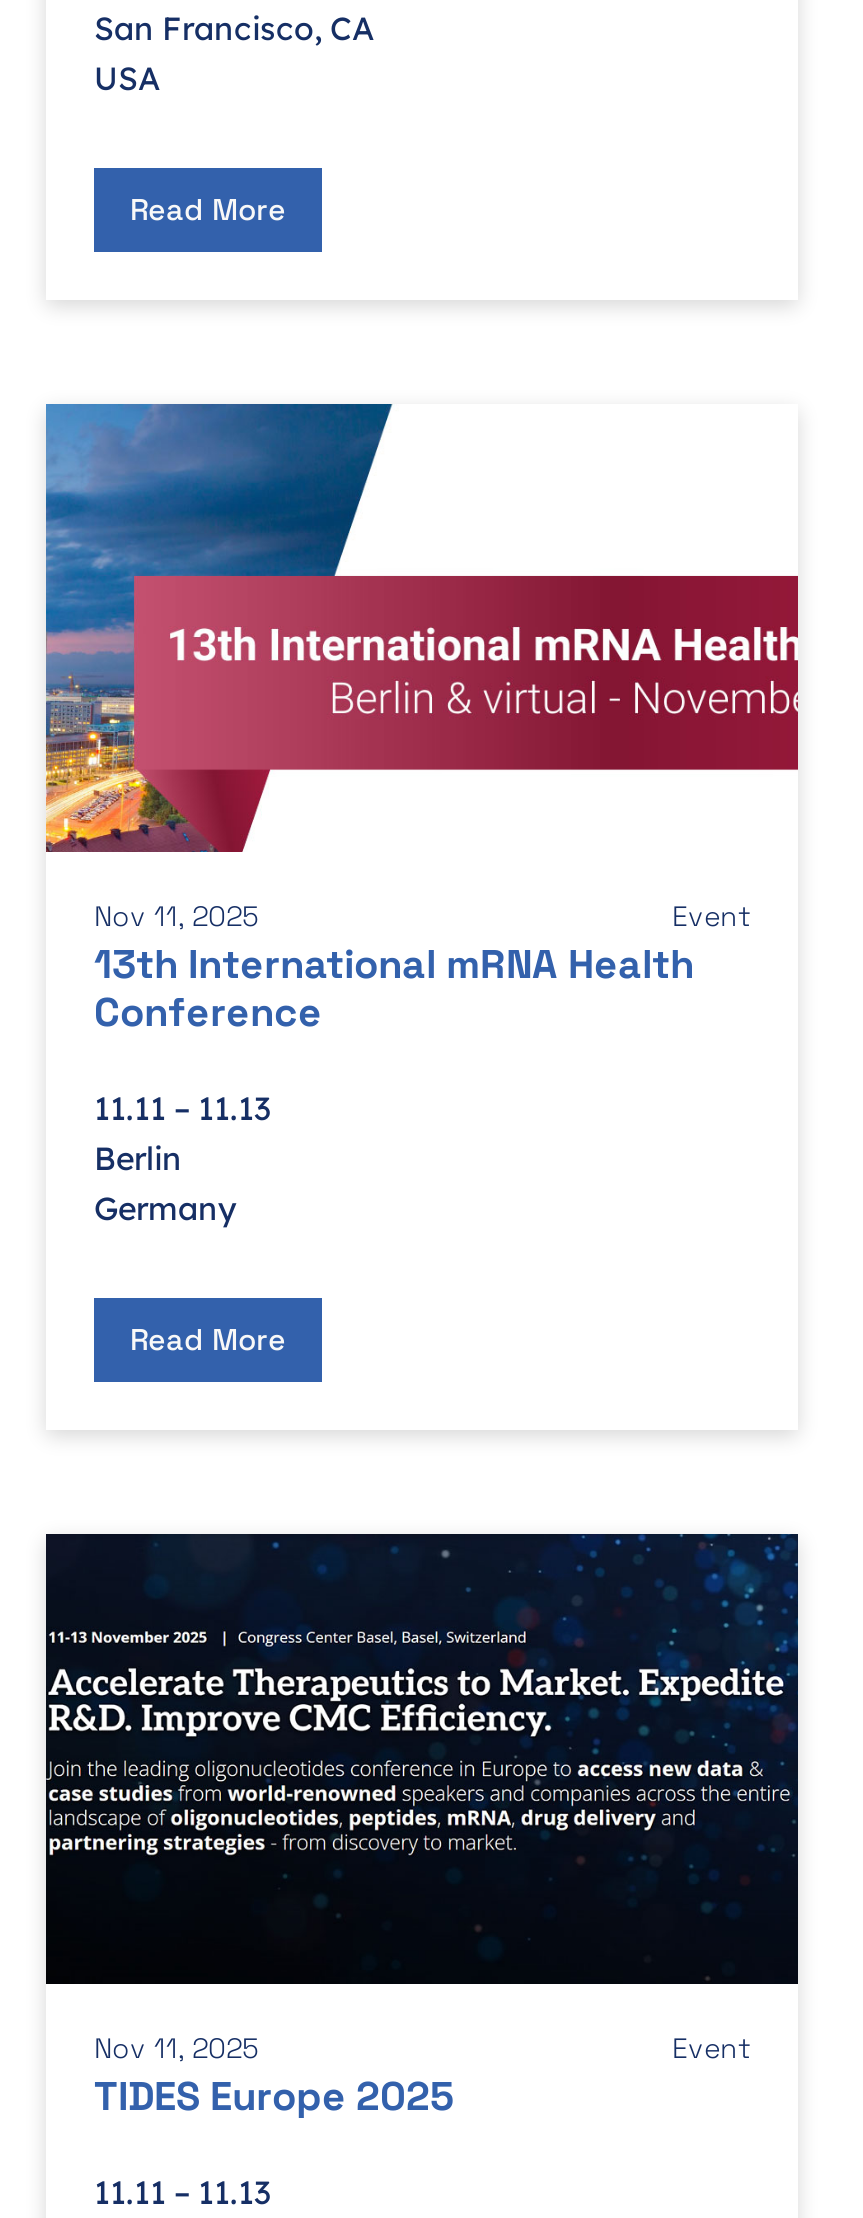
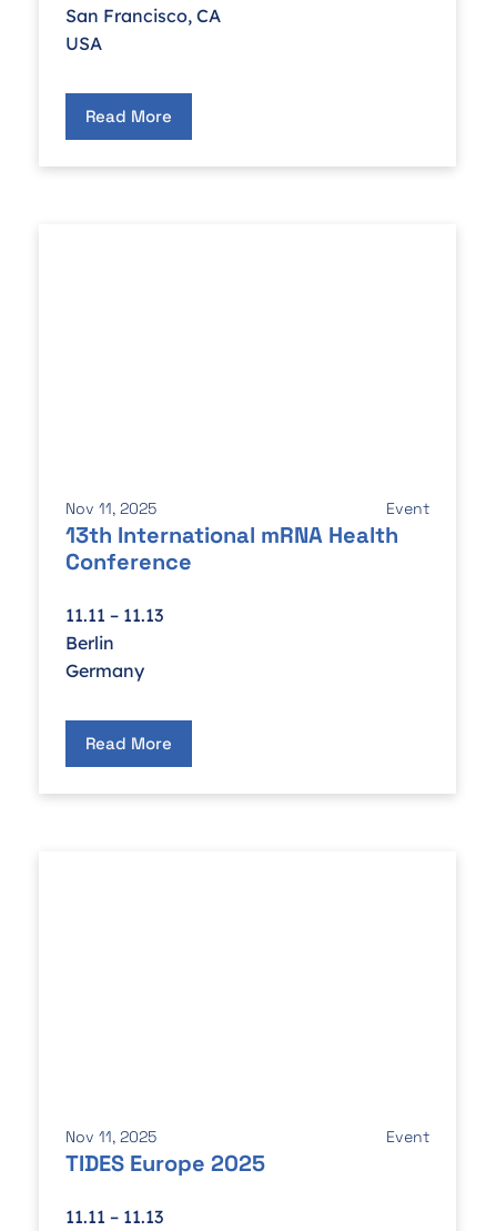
- [image]

- [image]
